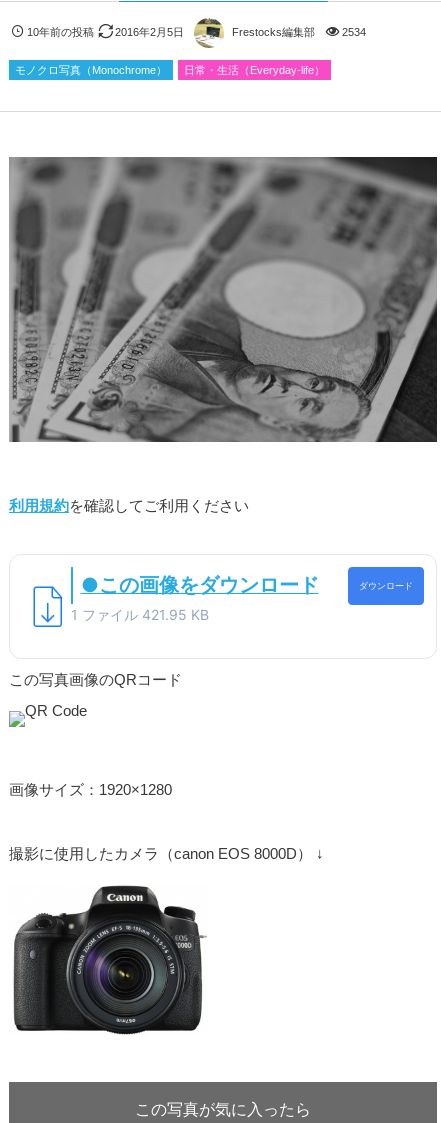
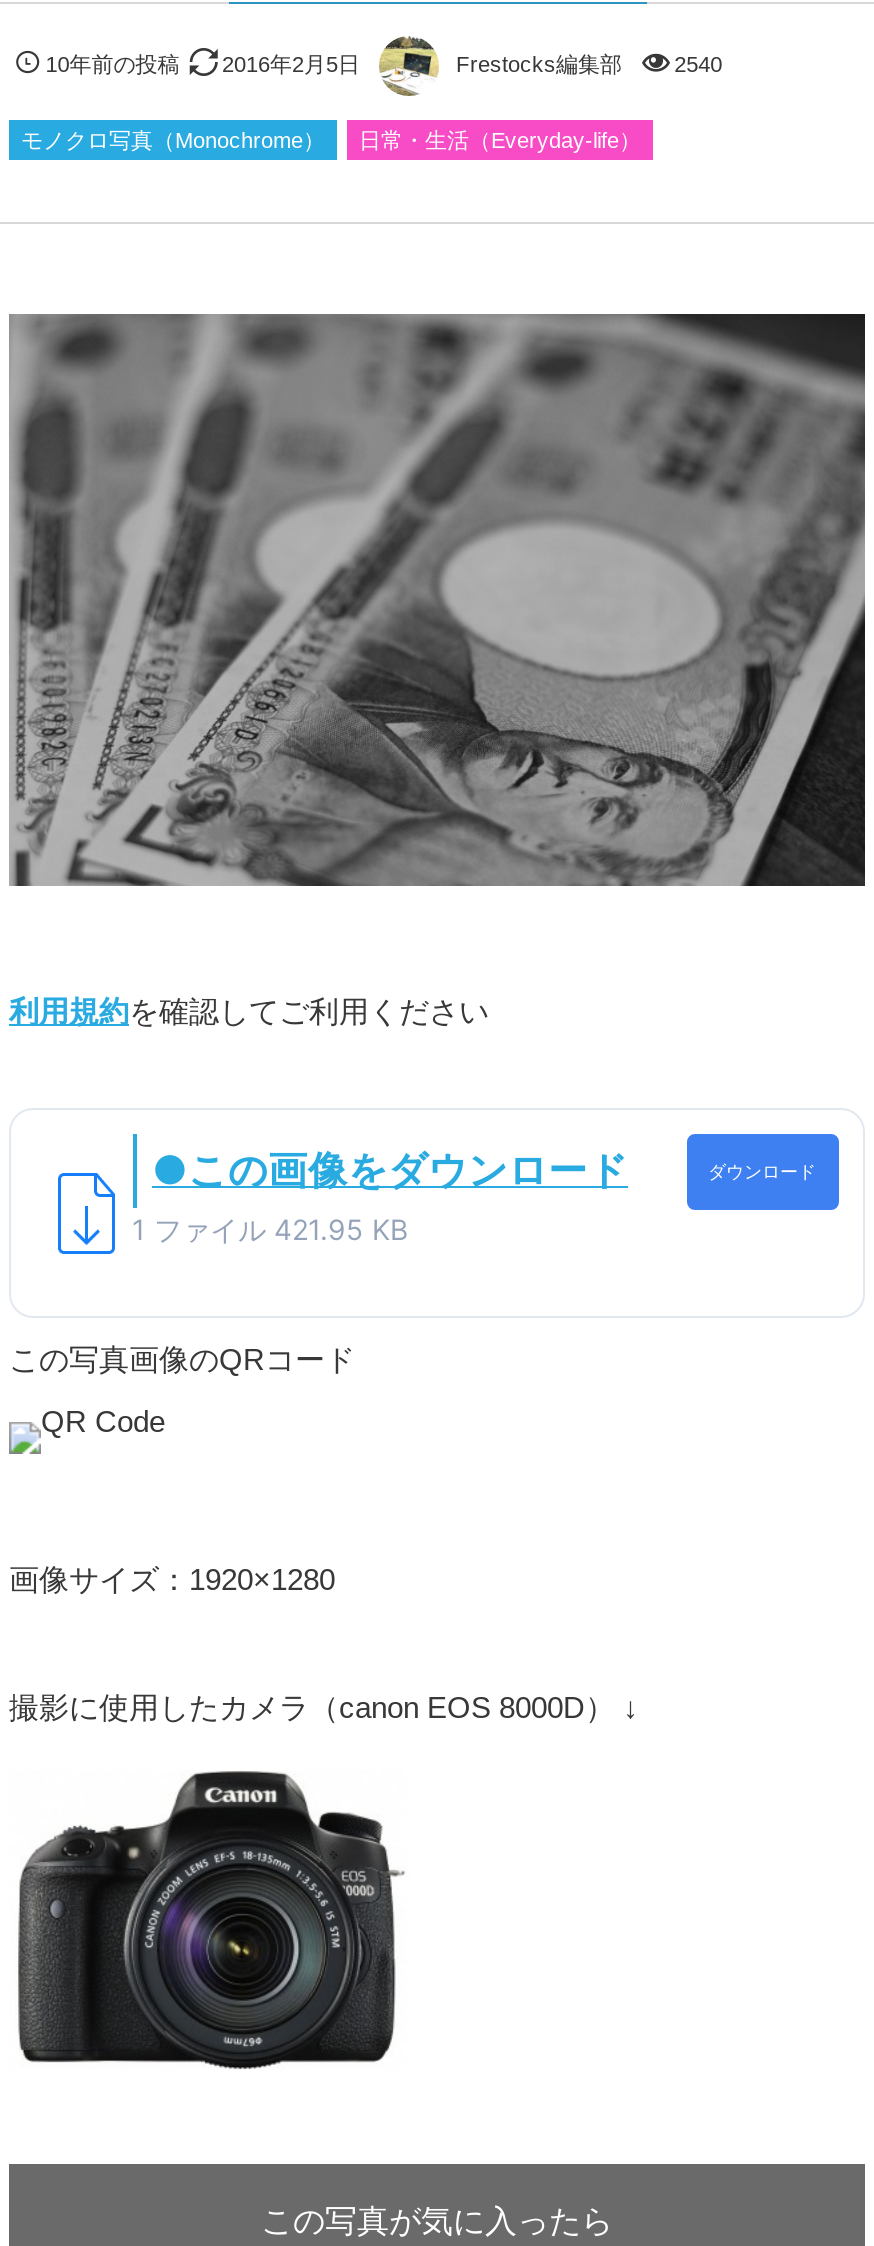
- 2534
+ 2540
